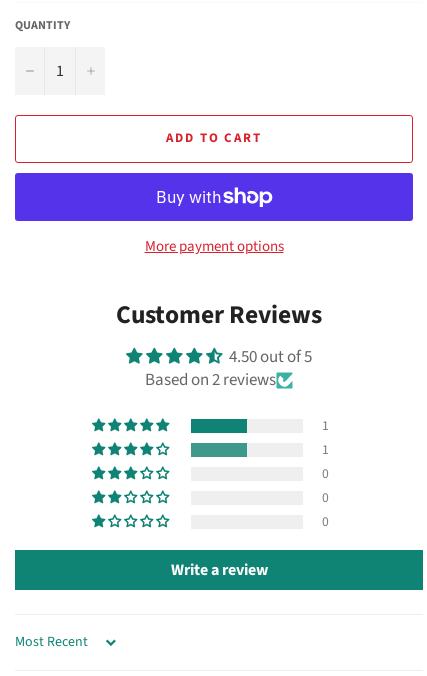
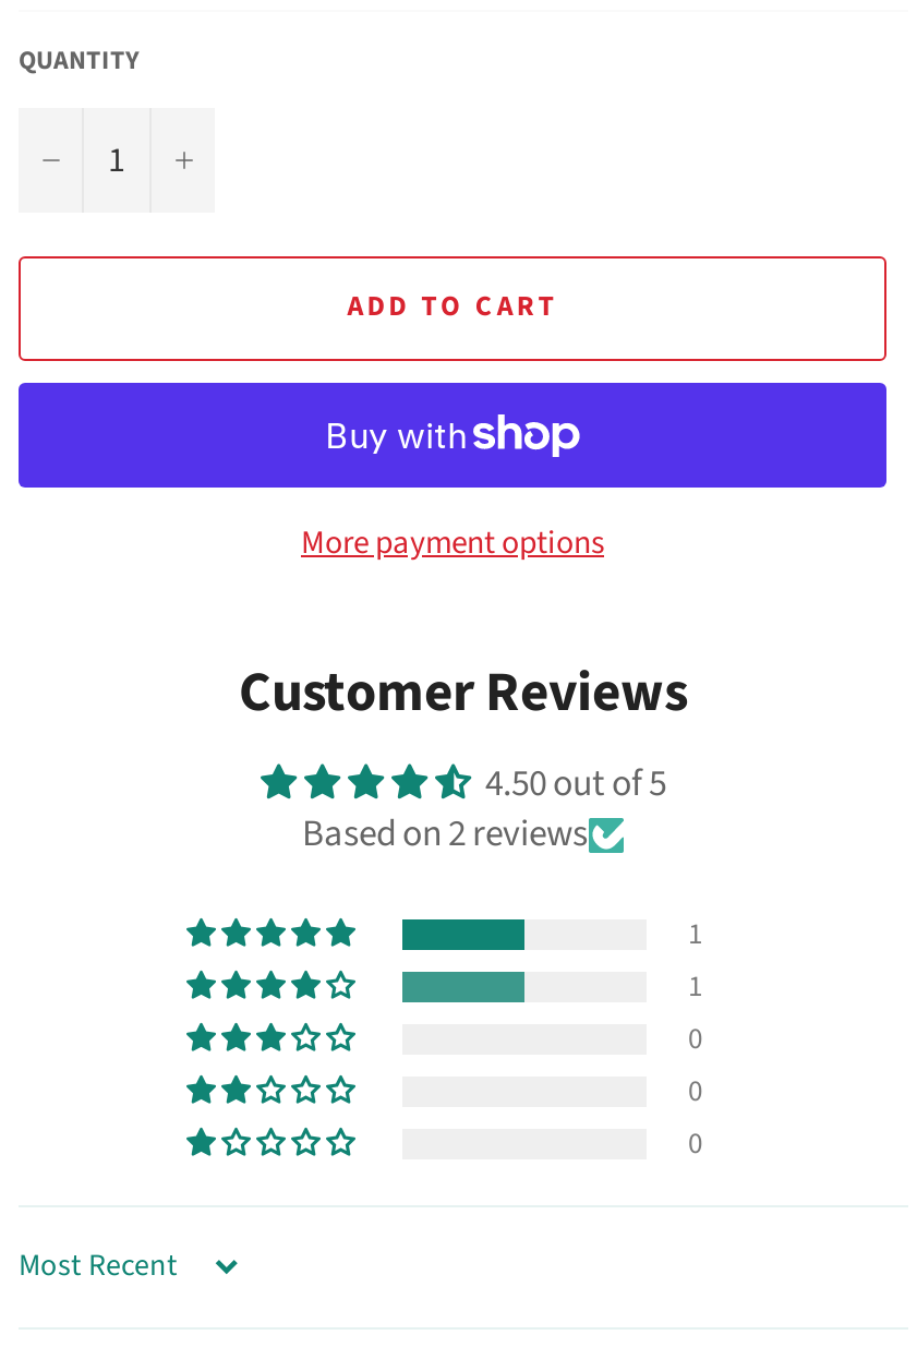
- Write a review
